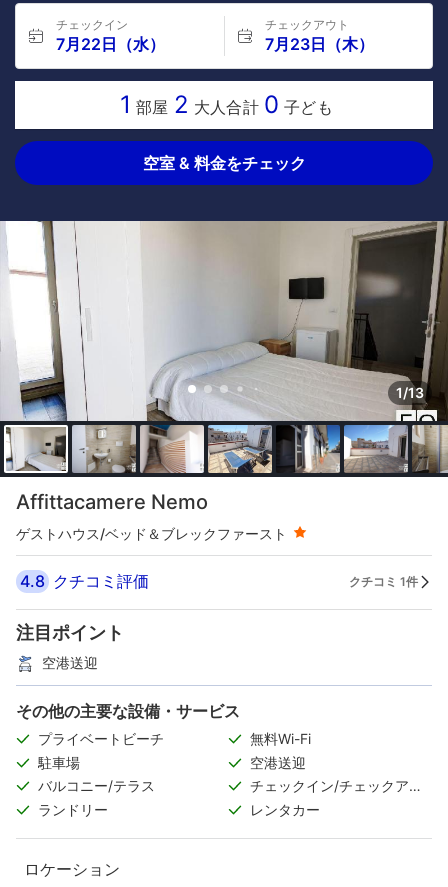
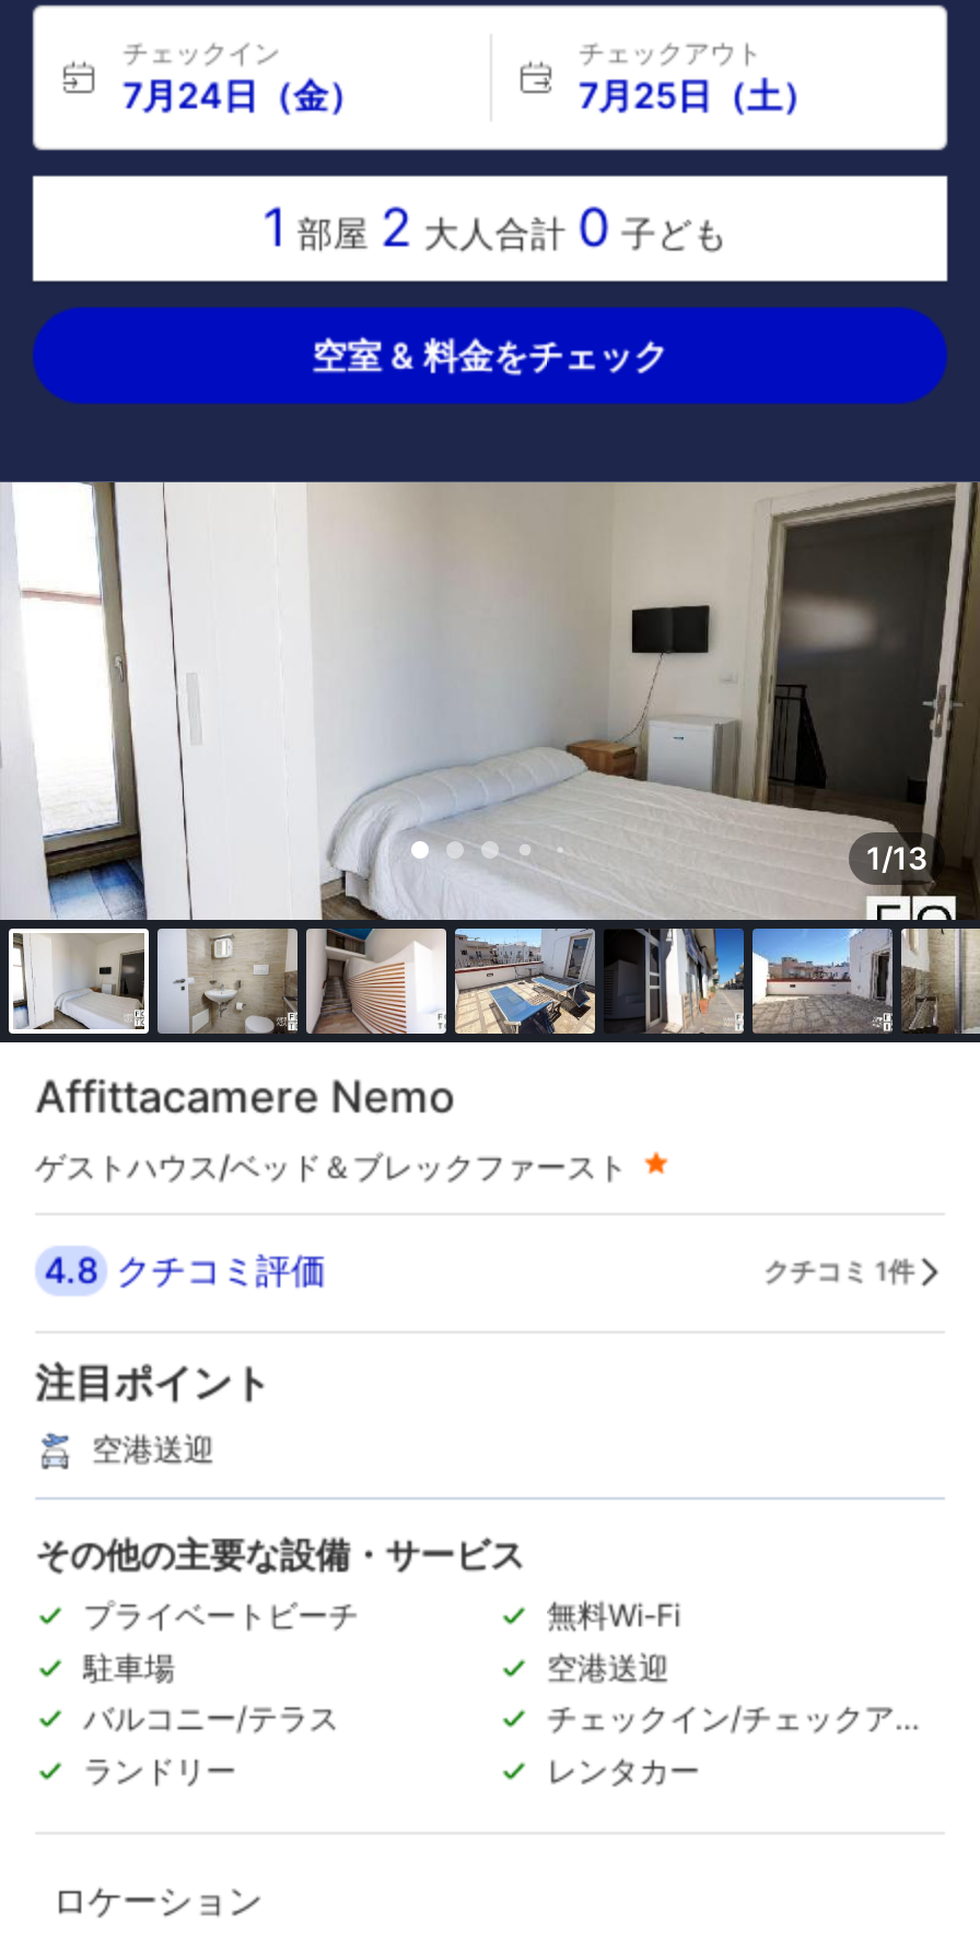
- 7月22日（水）
+ 7月24日（金）

- 7月23日（木）
+ 7月25日（土）
